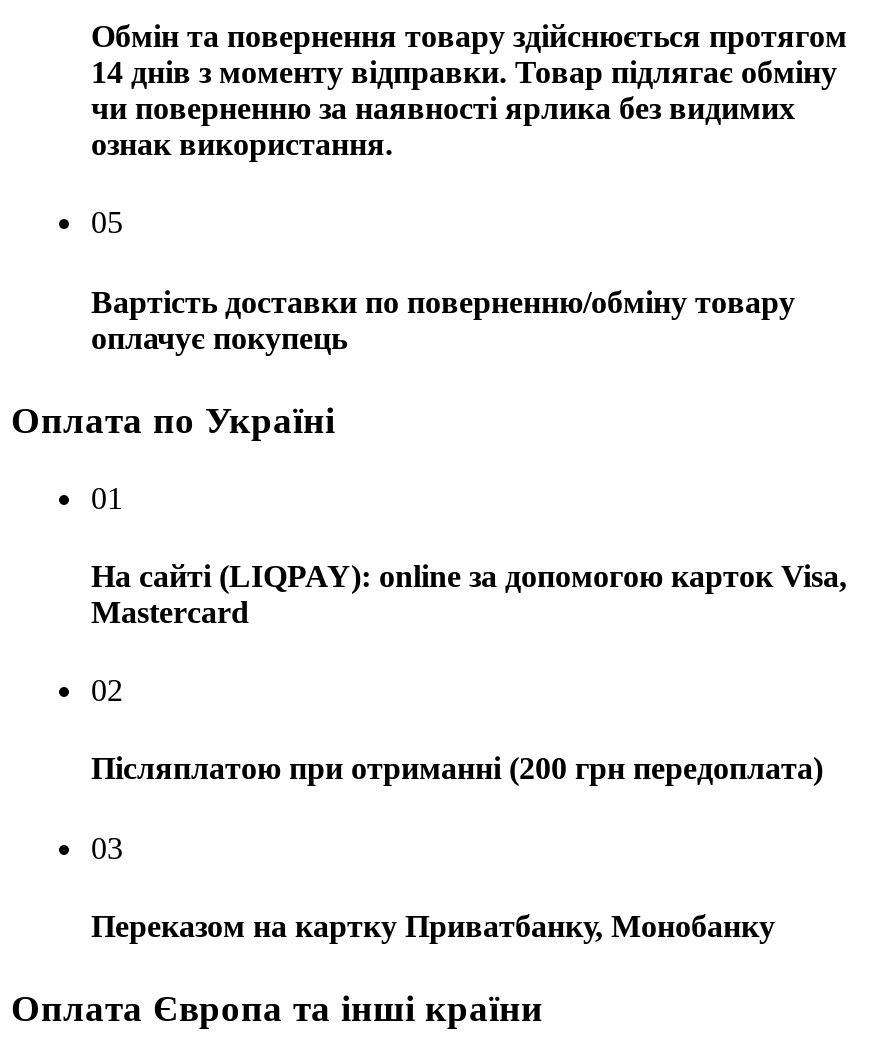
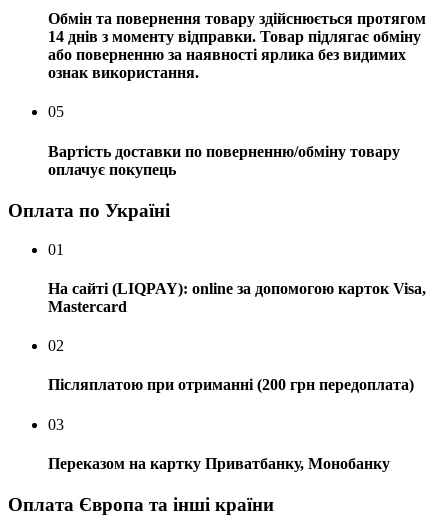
- чи поверненню за наявності ярлика без видимих
+ або поверненню за наявності ярлика без видимих
